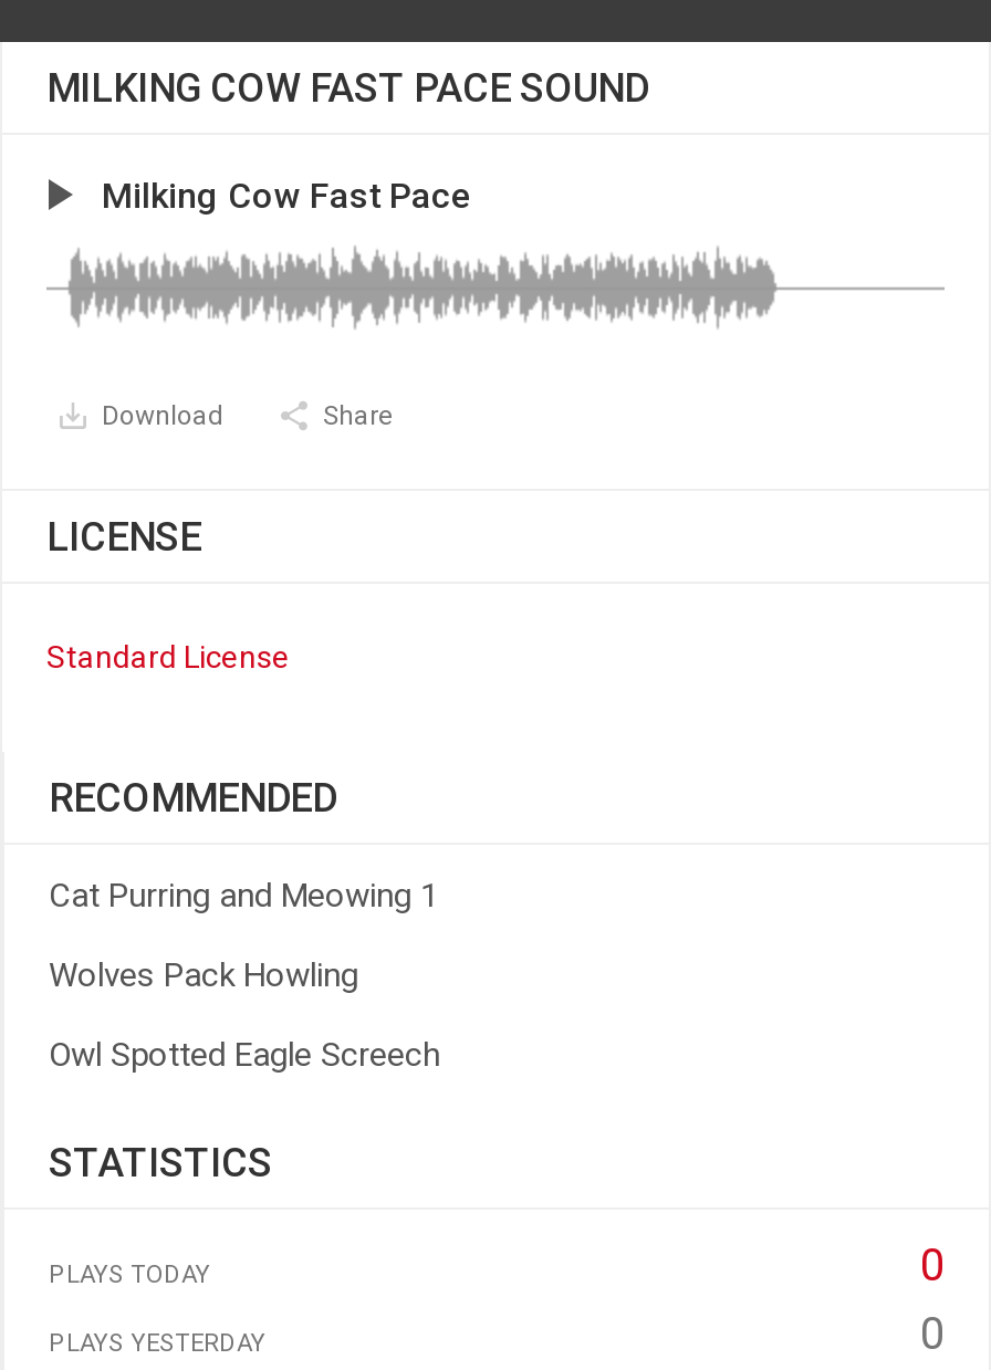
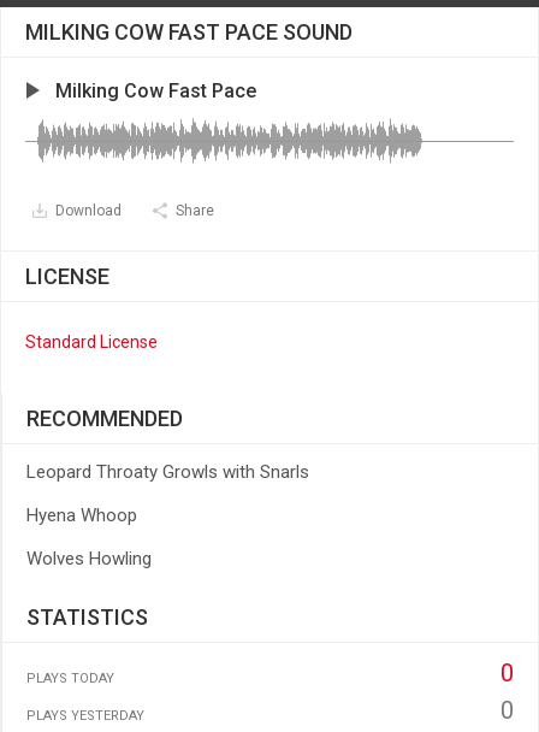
- Cat Purring and Meowing 1
+ Leopard Throaty Growls with Snarls

- Wolves Pack Howling
+ Hyena Whoop

- Owl Spotted Eagle Screech
+ Wolves Howling
